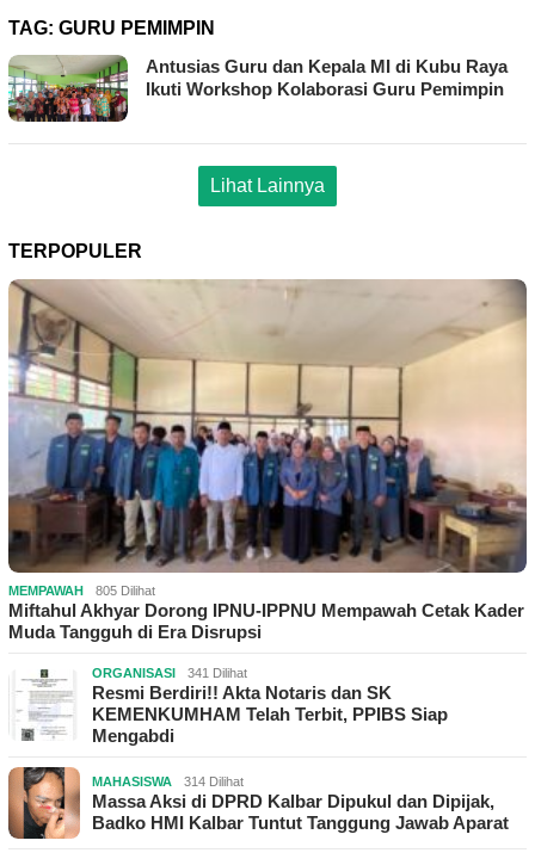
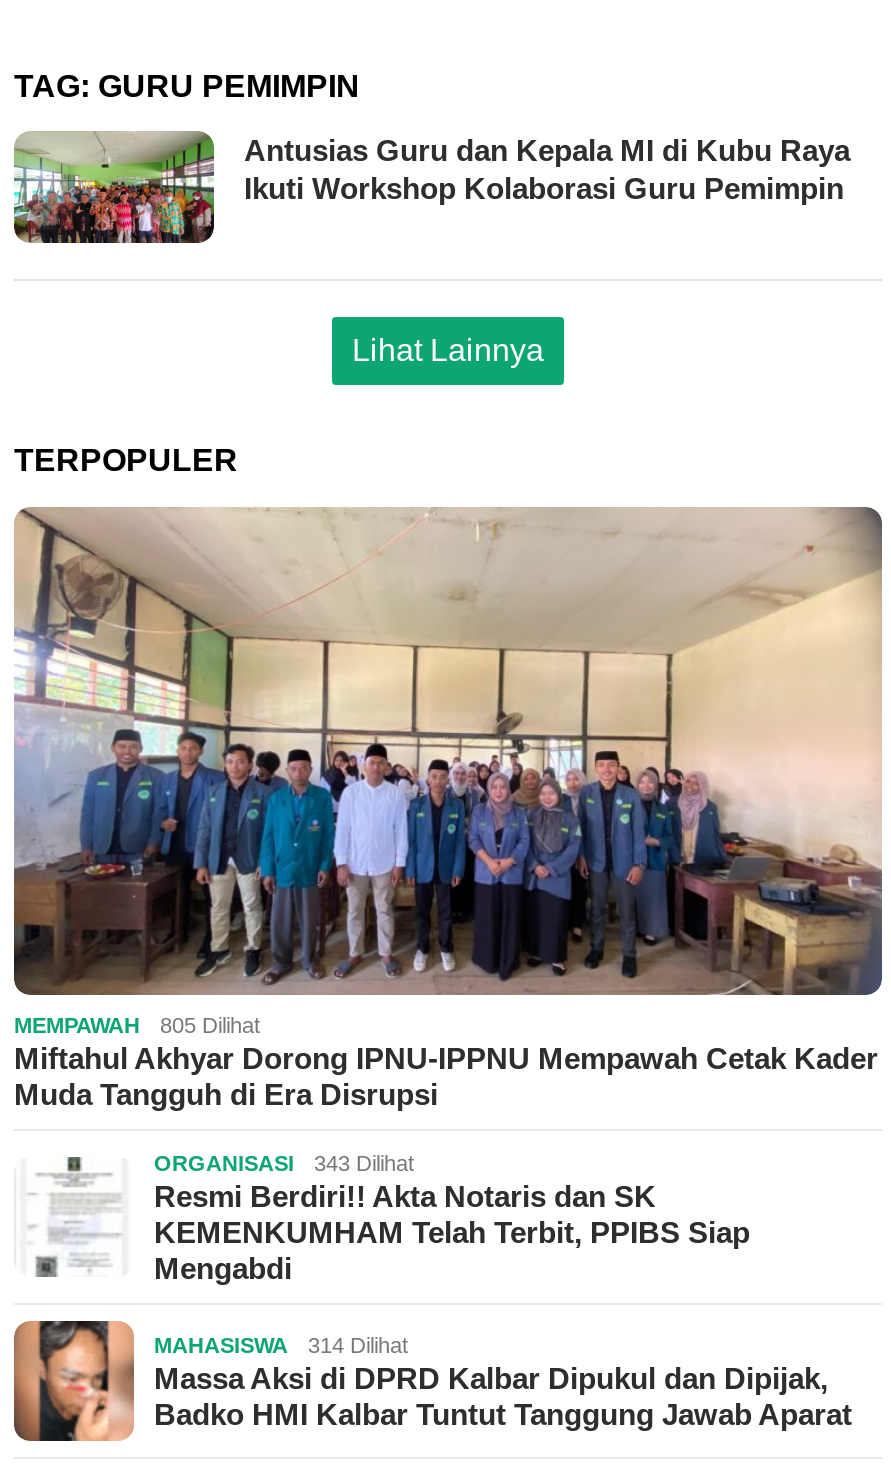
- ORGANISASI 341 Dilihat
+ ORGANISASI 343 Dilihat
